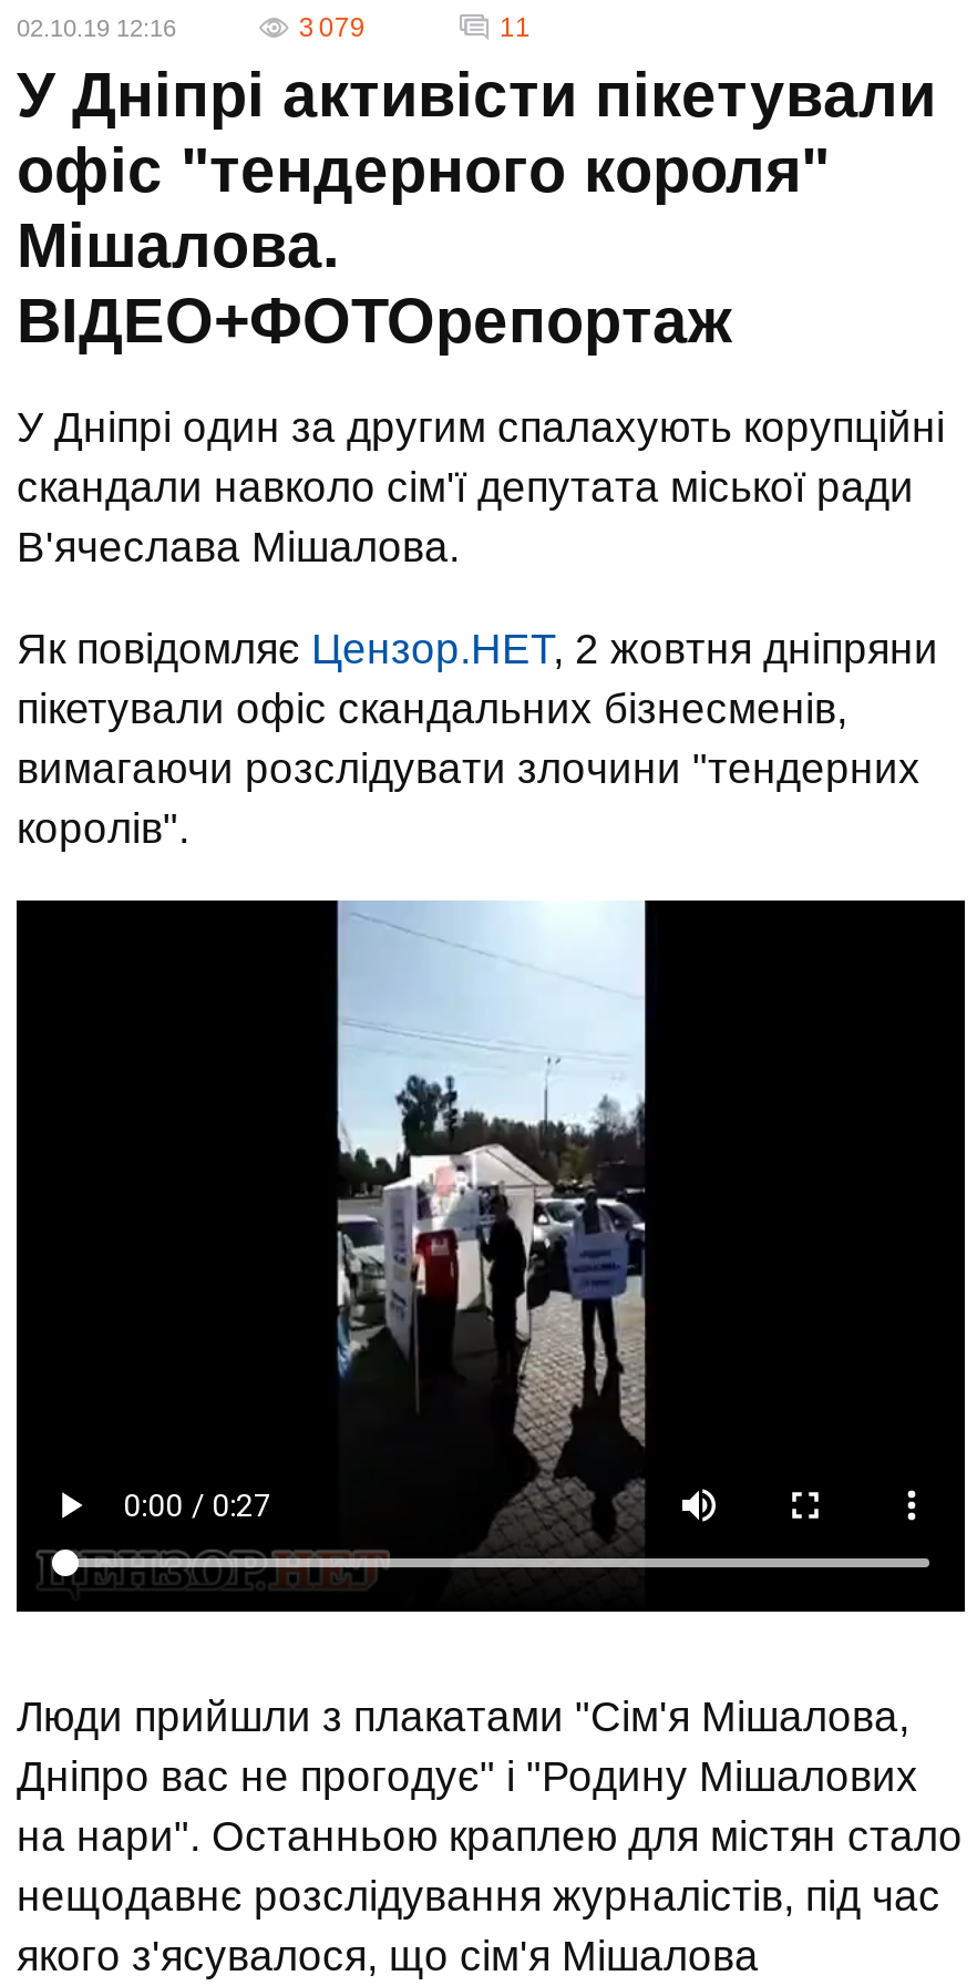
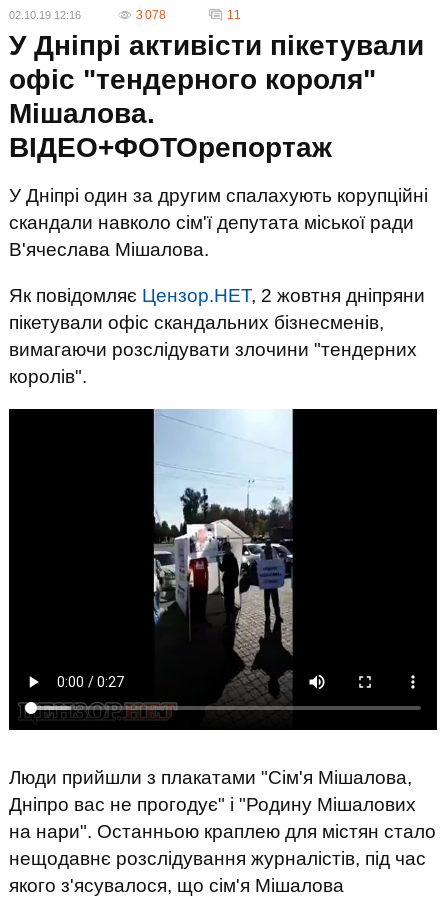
- 3 079
+ 3 078
